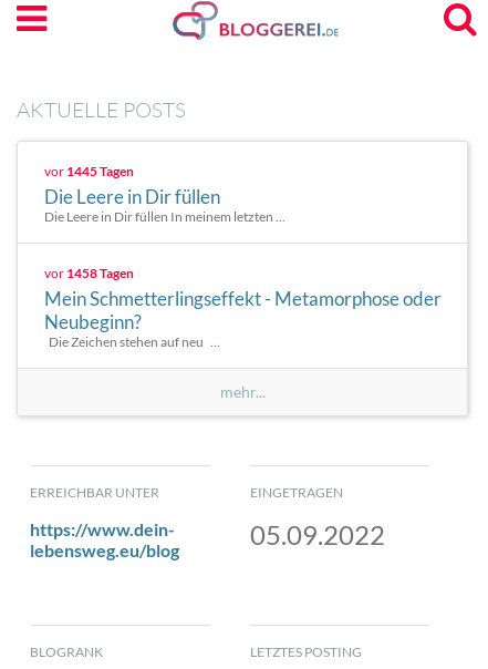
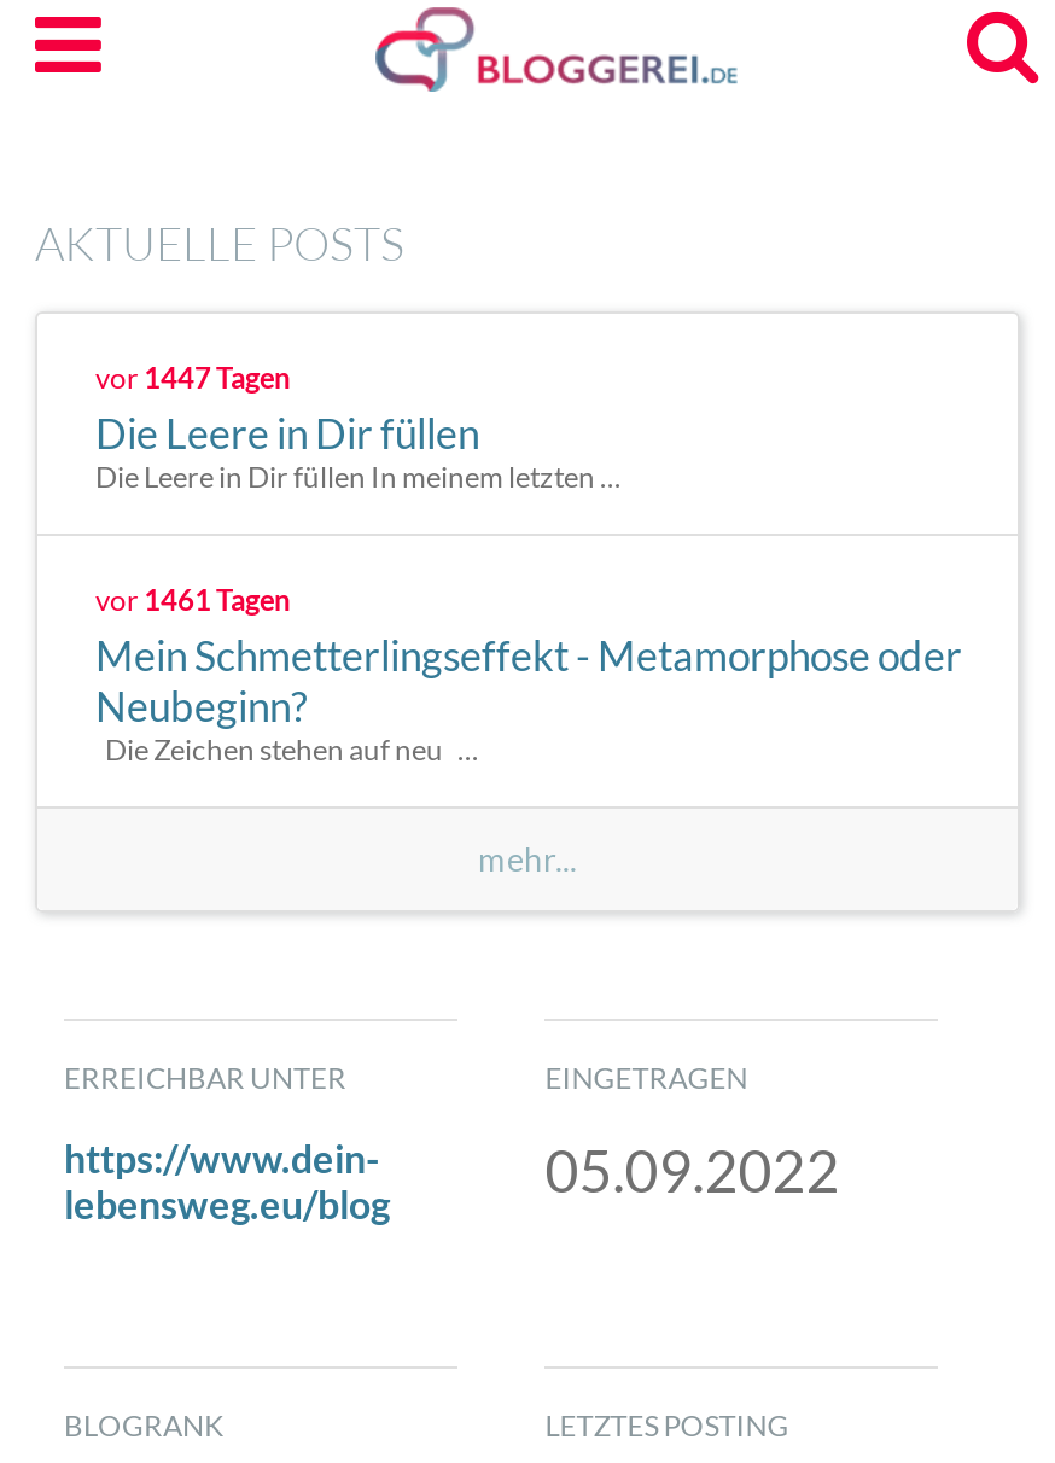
- vor 1445 Tagen
+ vor 1447 Tagen

- vor 1458 Tagen
+ vor 1461 Tagen
